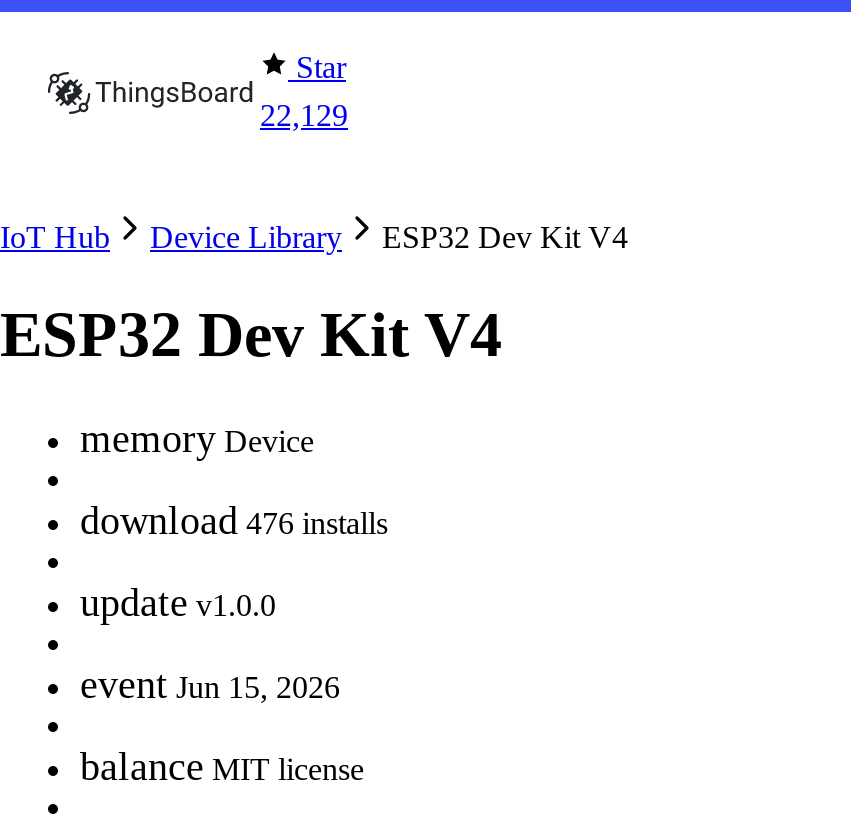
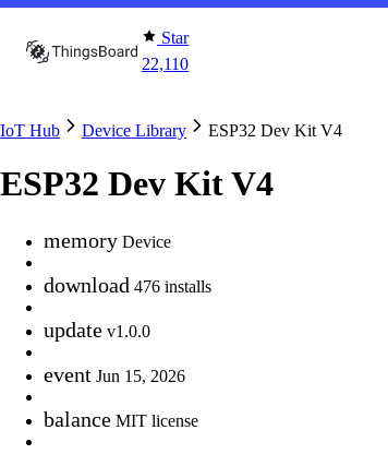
- 22,129
+ 22,110
